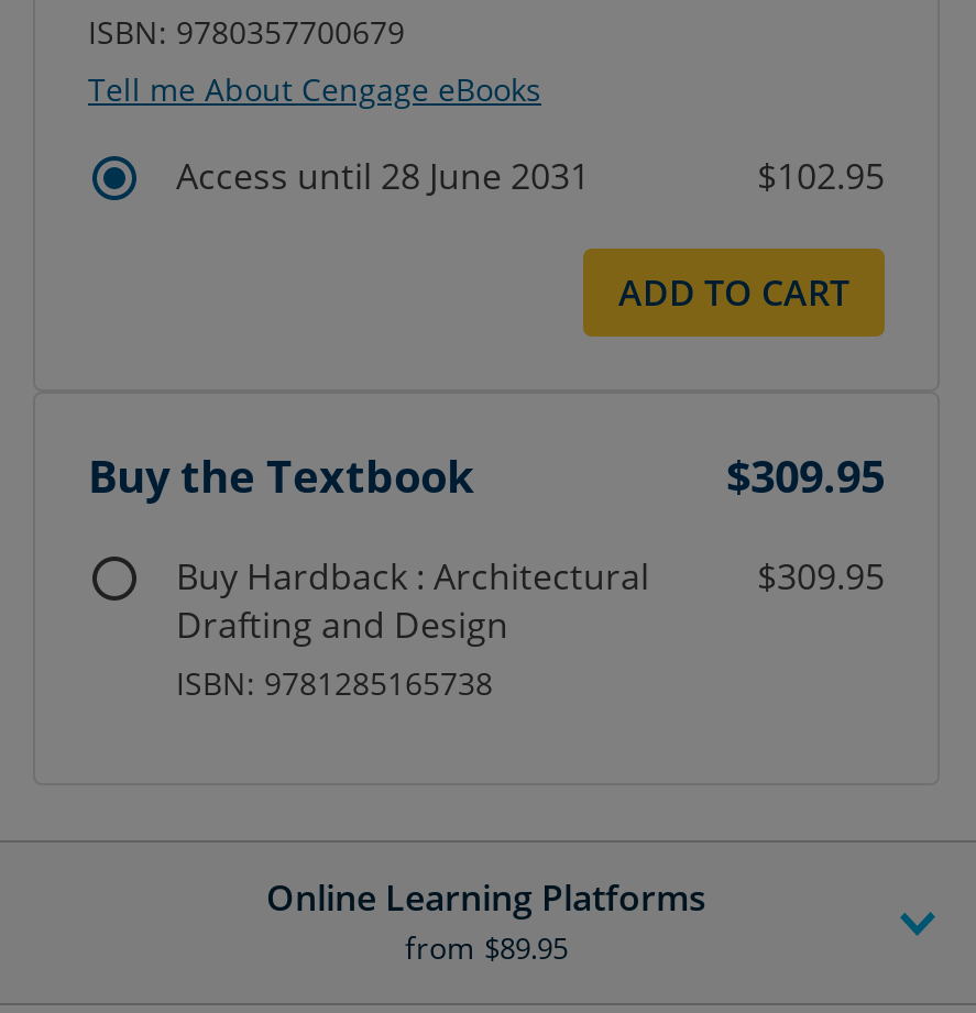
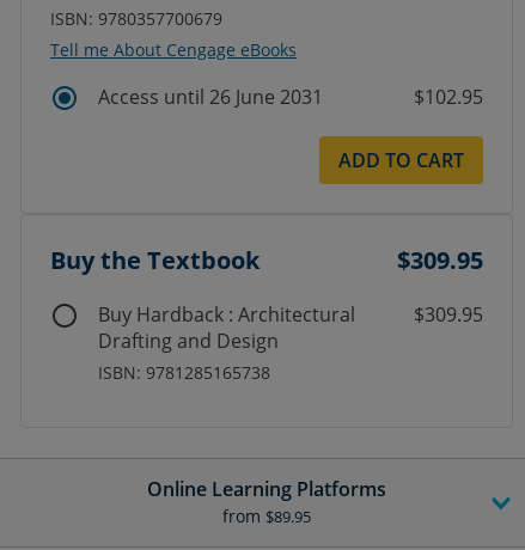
- Access until 28 June 2031
+ Access until 26 June 2031
